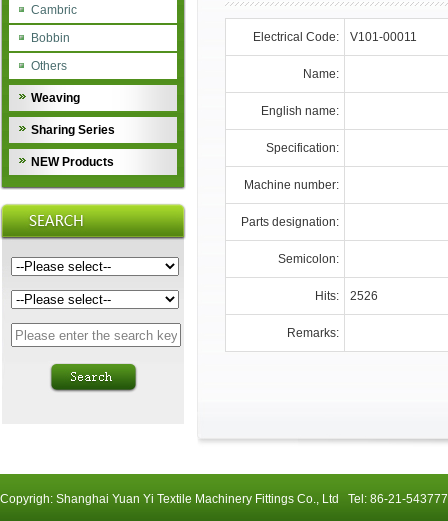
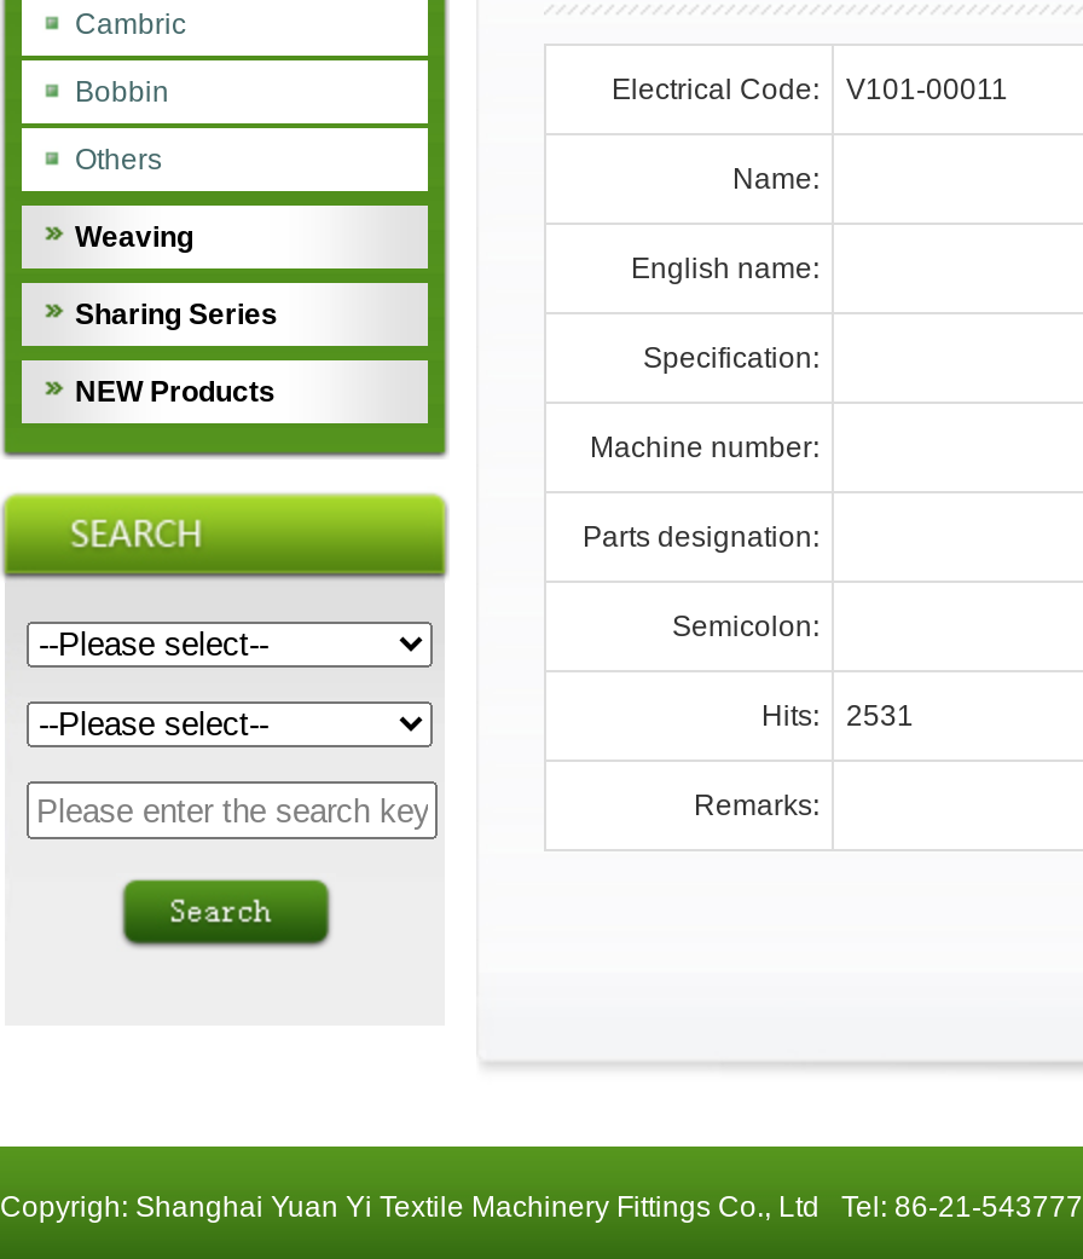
- Hits: 2526
+ Hits: 2531
